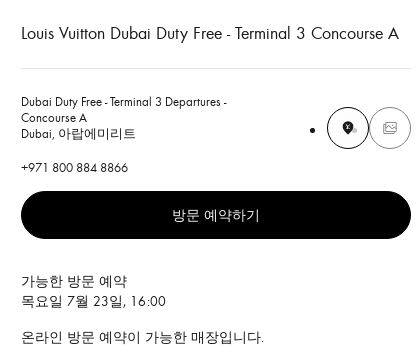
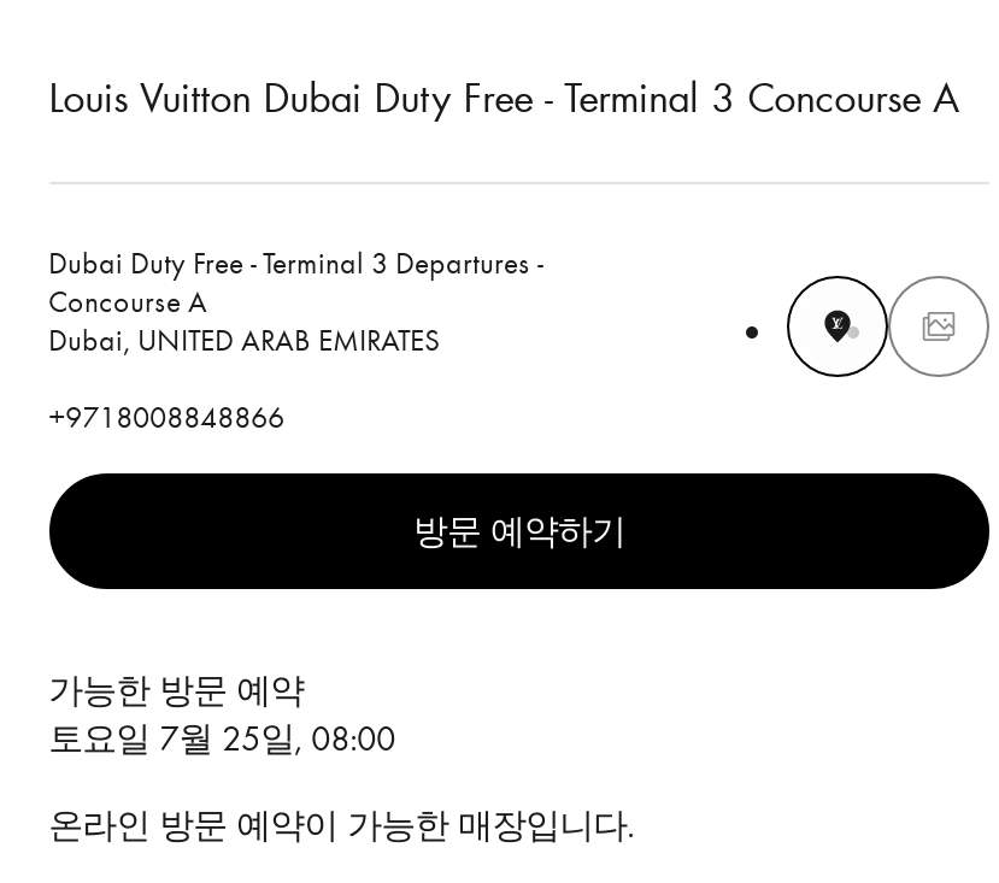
- Dubai, 아랍에미리트
+ Dubai, UNITED ARAB EMIRATES

- +971 800 884 8866
+ +9718008848866

- 목요일 7월 23일, 16:00
+ 토요일 7월 25일, 08:00
